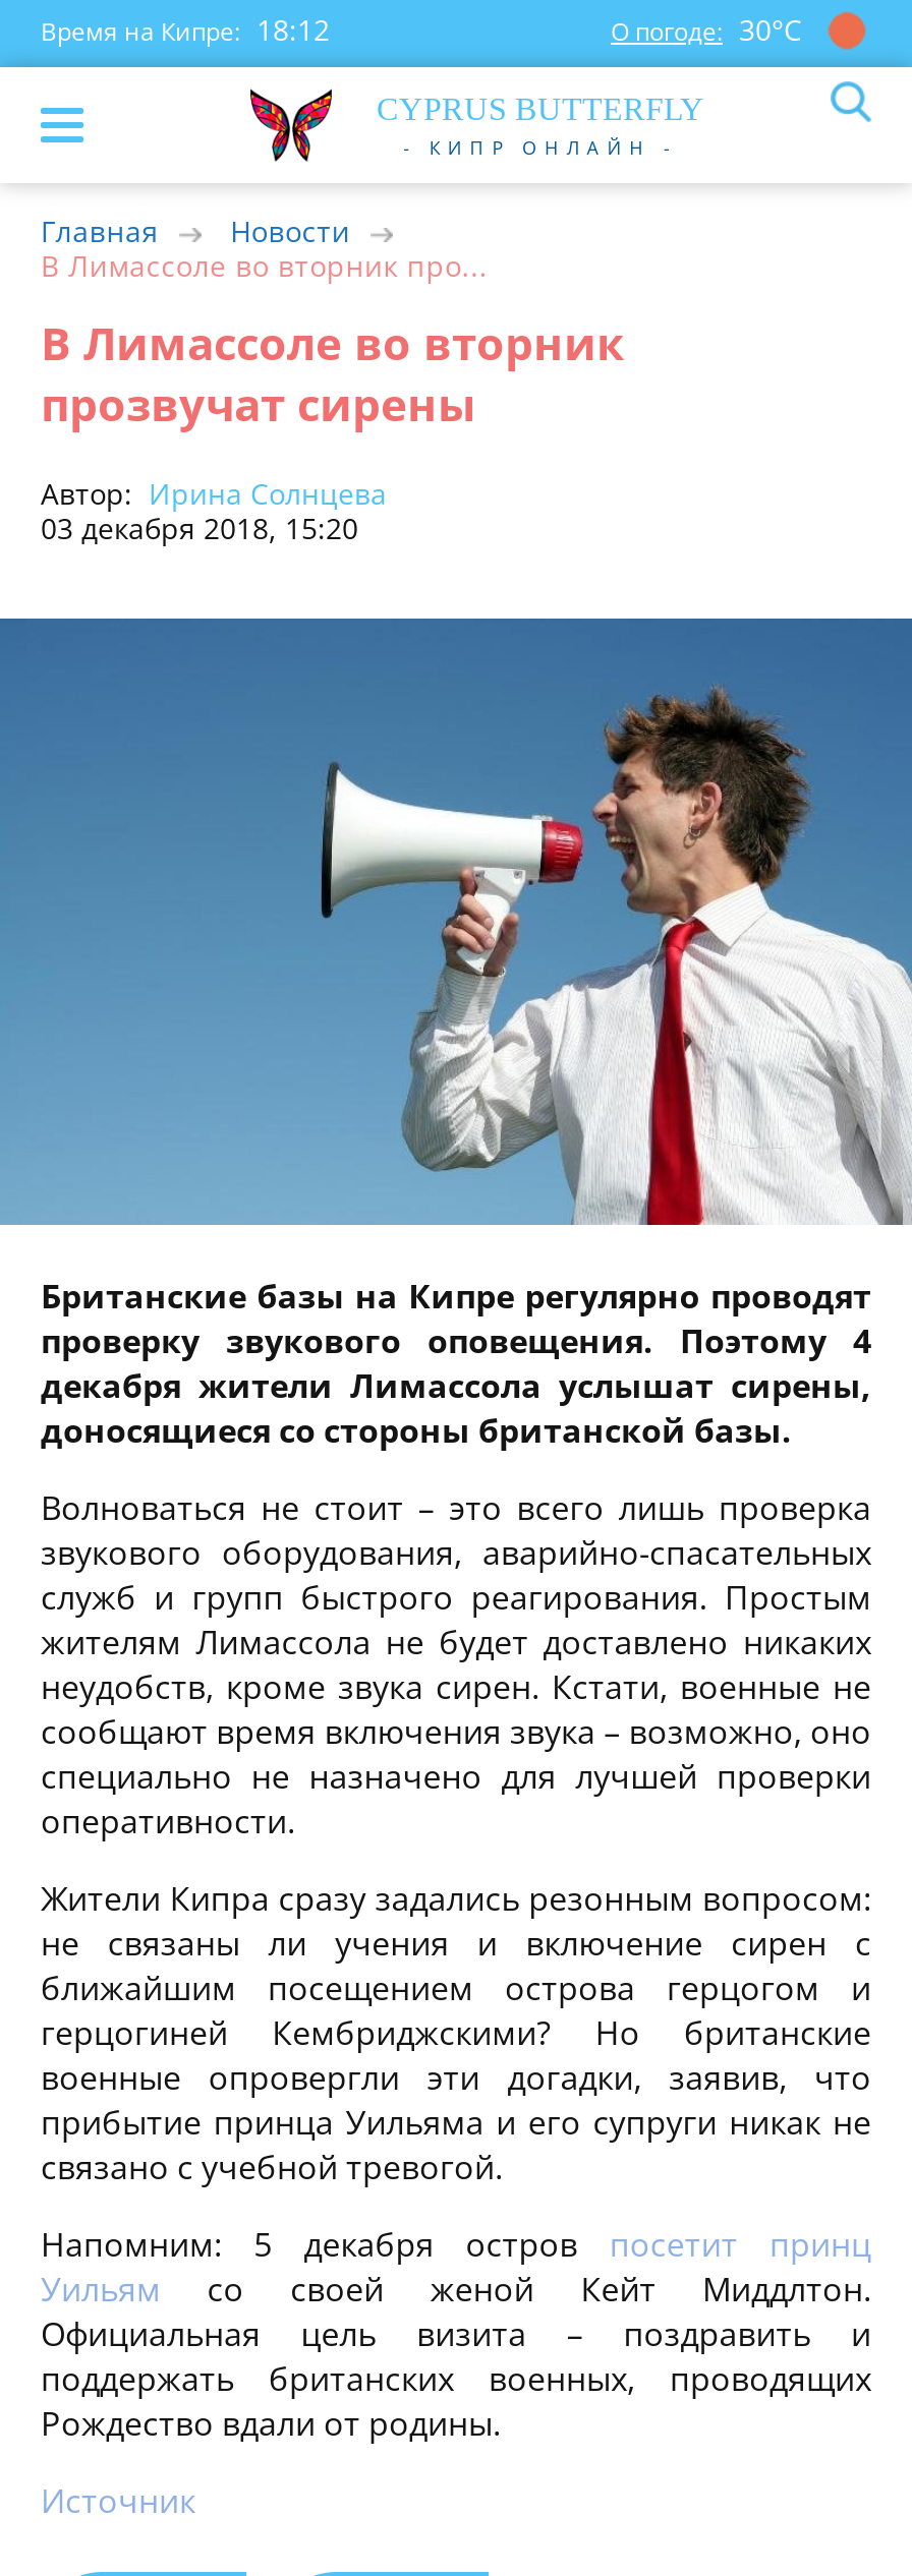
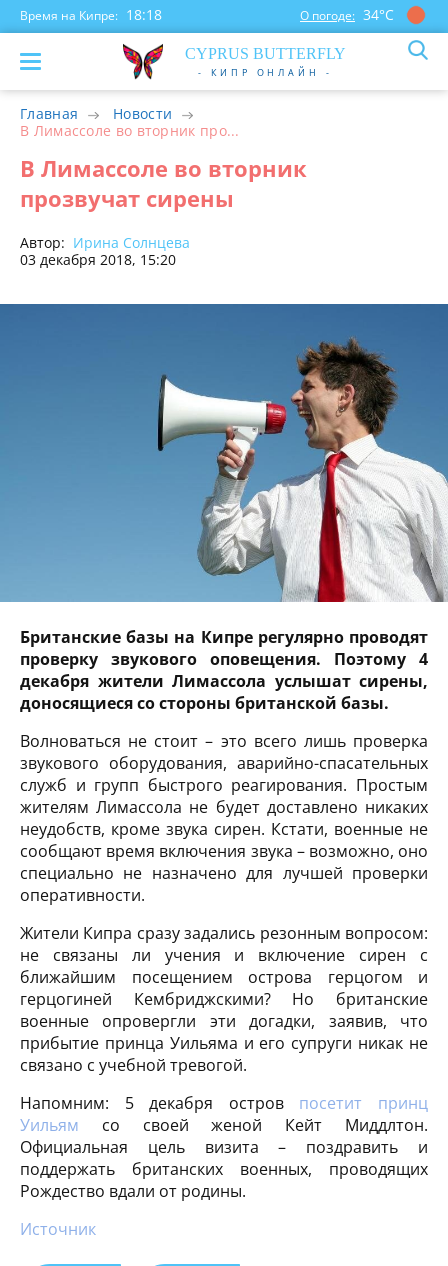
- Время на Кипре: 18:12
+ Время на Кипре: 18:18

- О погоде: 30°С
+ О погоде: 34°С
